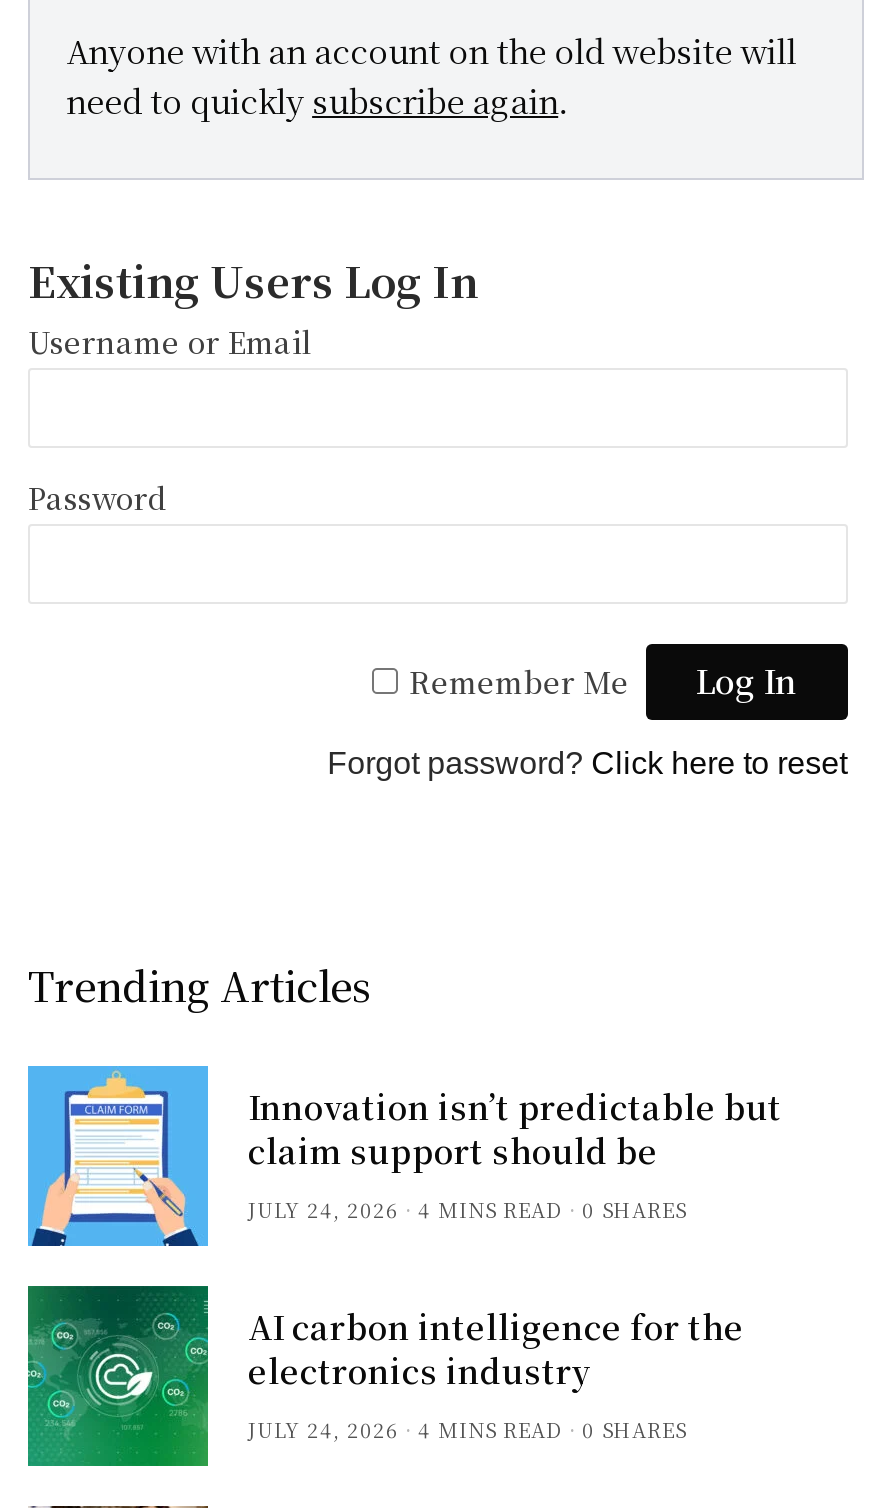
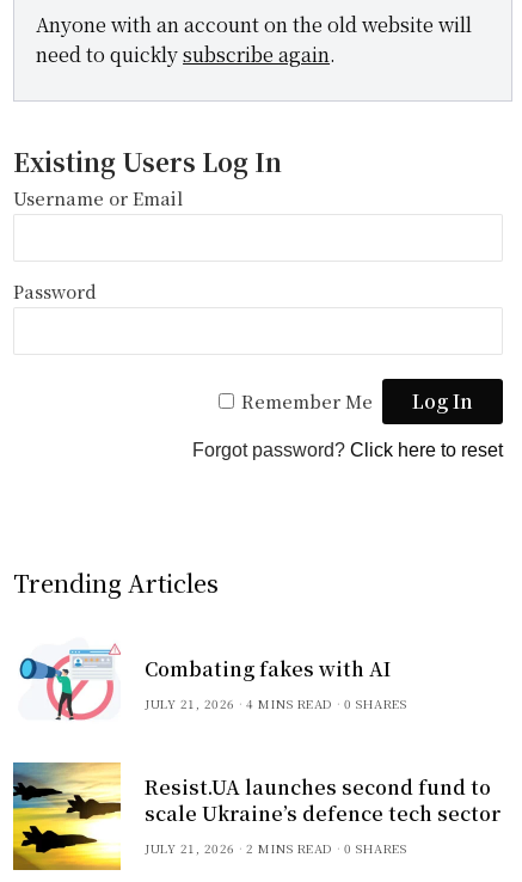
- [image]
- Innovation isn’t predictable but
- claim support should be
- JULY 24, 2026
+ [image]
+ Combating fakes with AI
+ JULY 21, 2026

- [image]
- AI carbon intelligence for the
- electronics industry
- JULY 24, 2026
- 4 MINS READ
+ [image]
+ Resist.UA launches second fund to
+ scale Ukraine’s defence tech sector
+ JULY 21, 2026
+ 2 MINS READ
